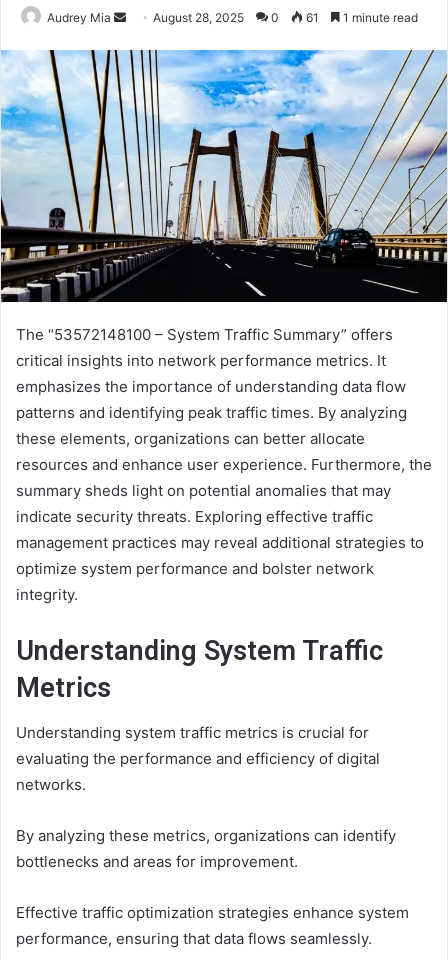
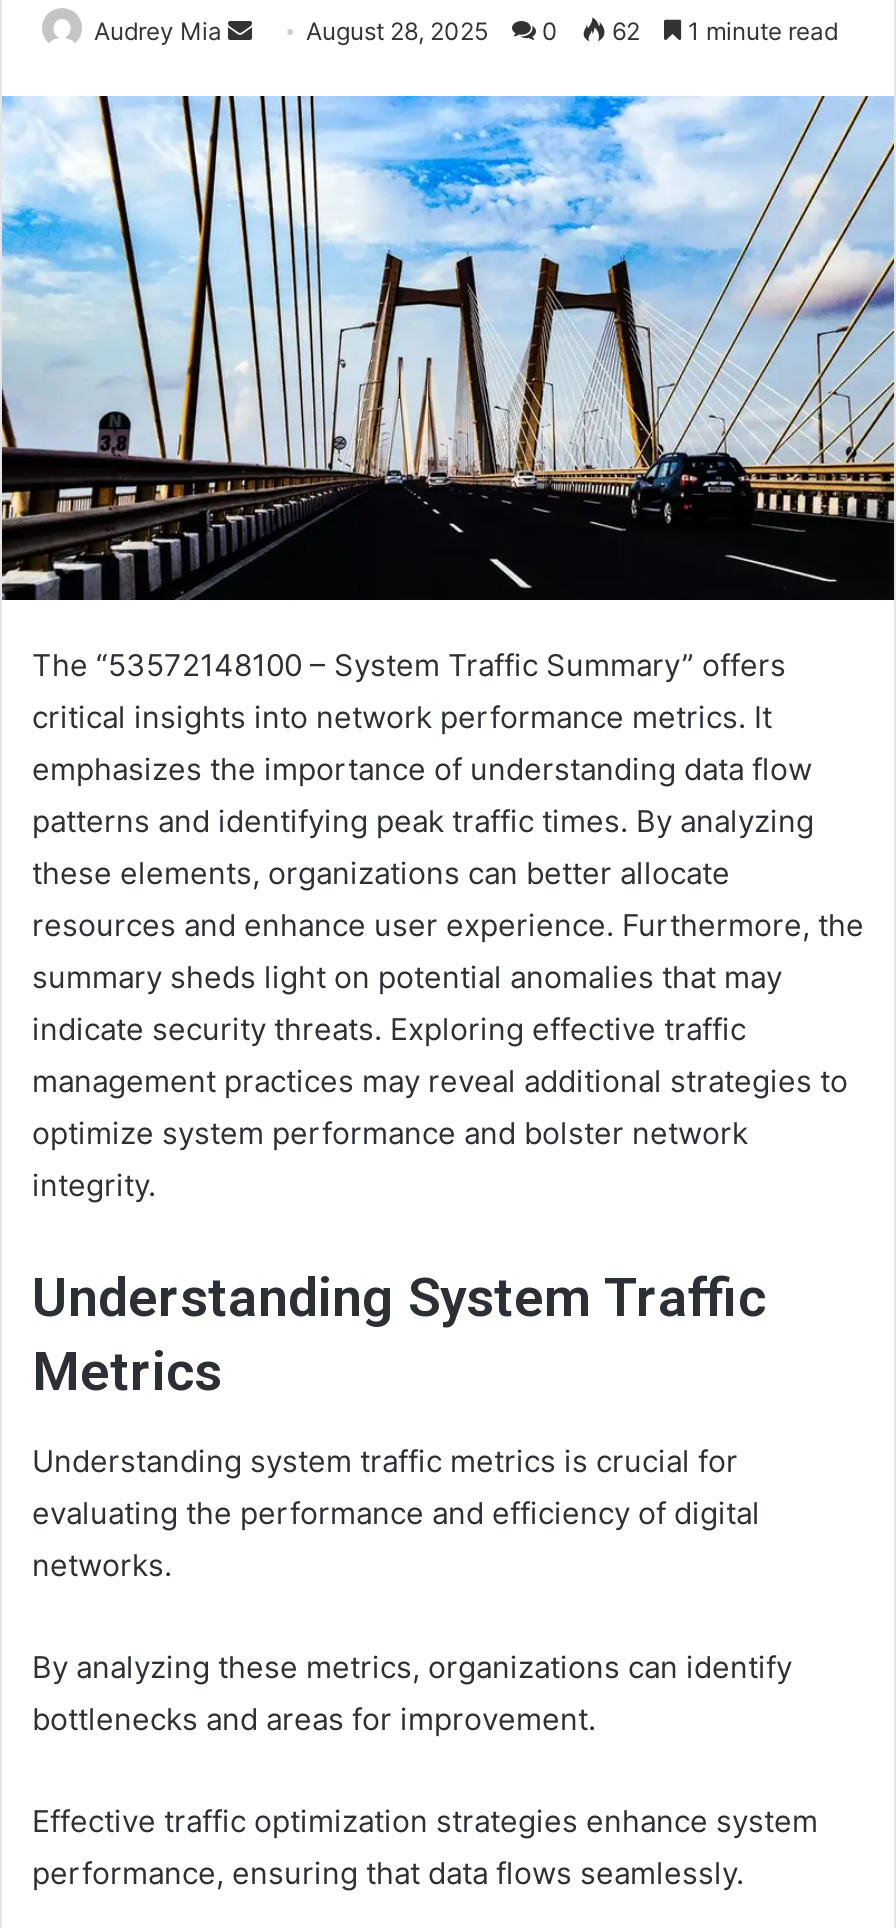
- 61
+ 62
